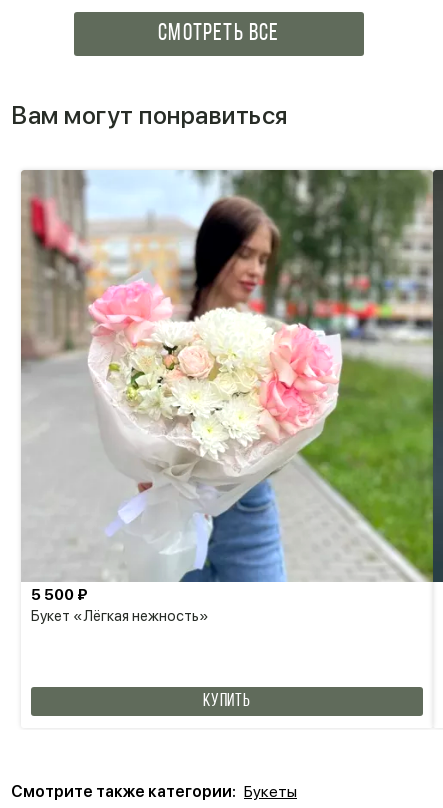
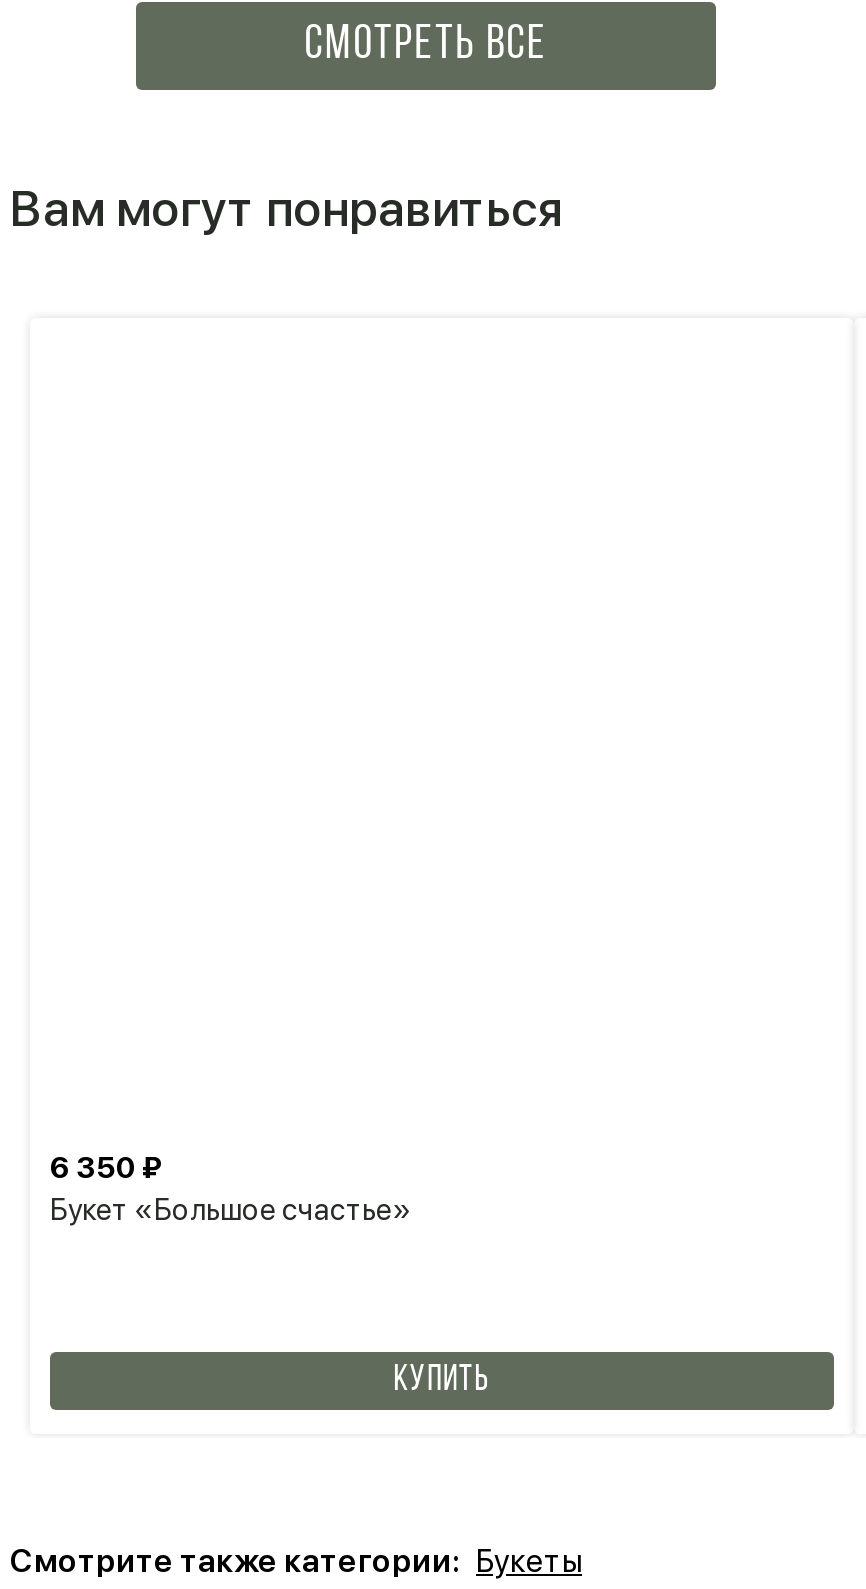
- [image]

- 5 500 ₽
+ 6 350 ₽

- Букет «Лёгкая нежность»
+ Букет «Большое счастье»
